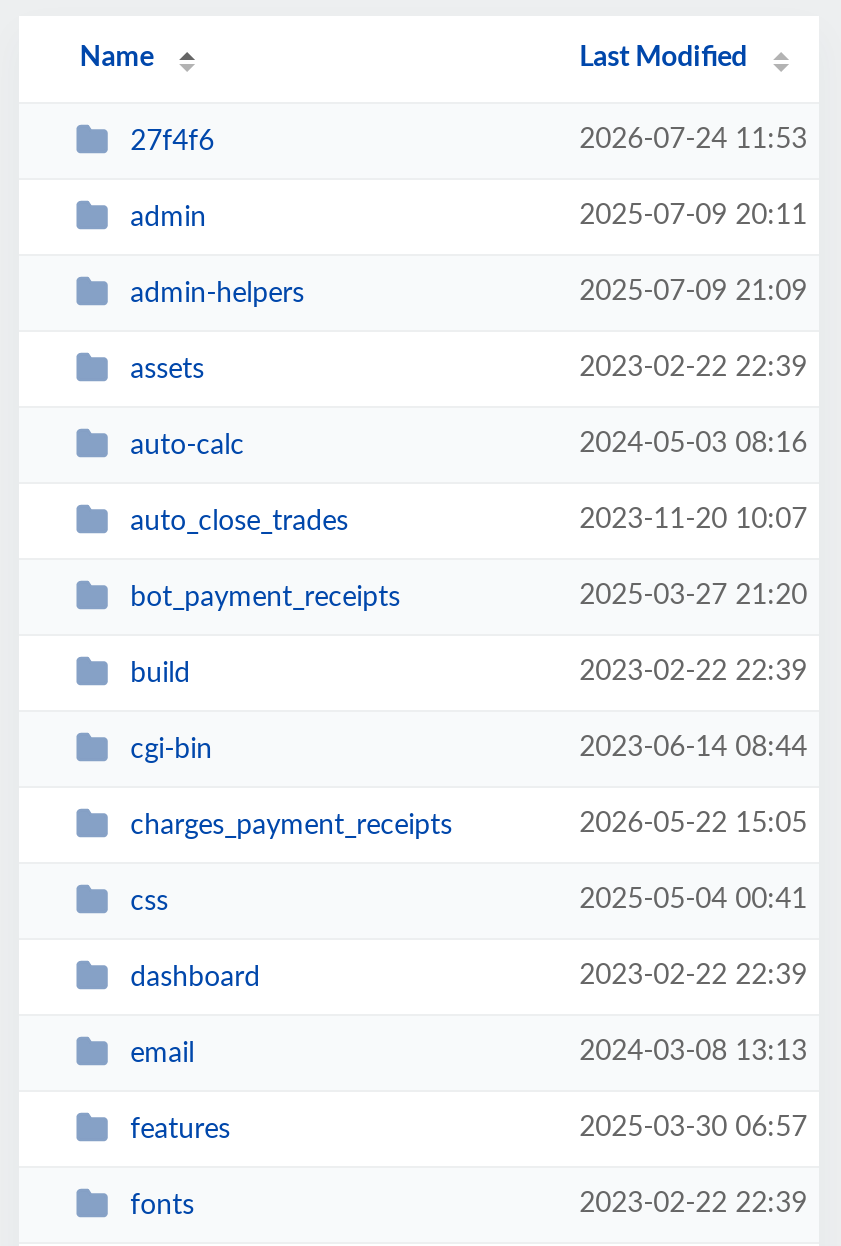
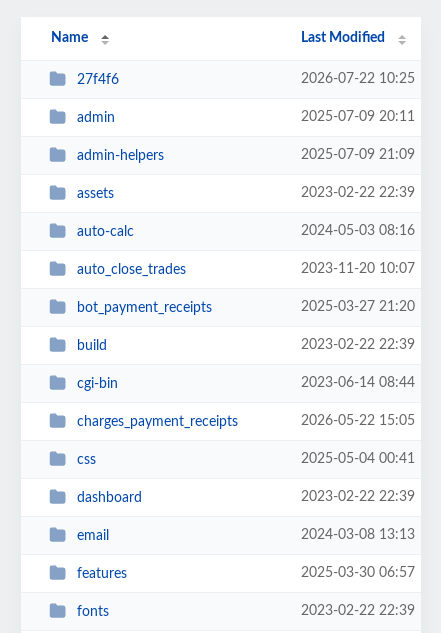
- 2026-07-24 11:53
+ 2026-07-22 10:25
